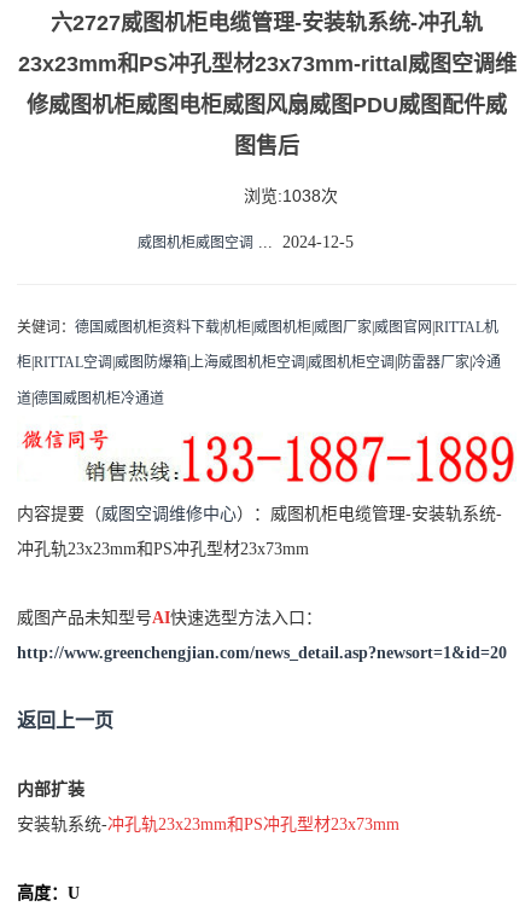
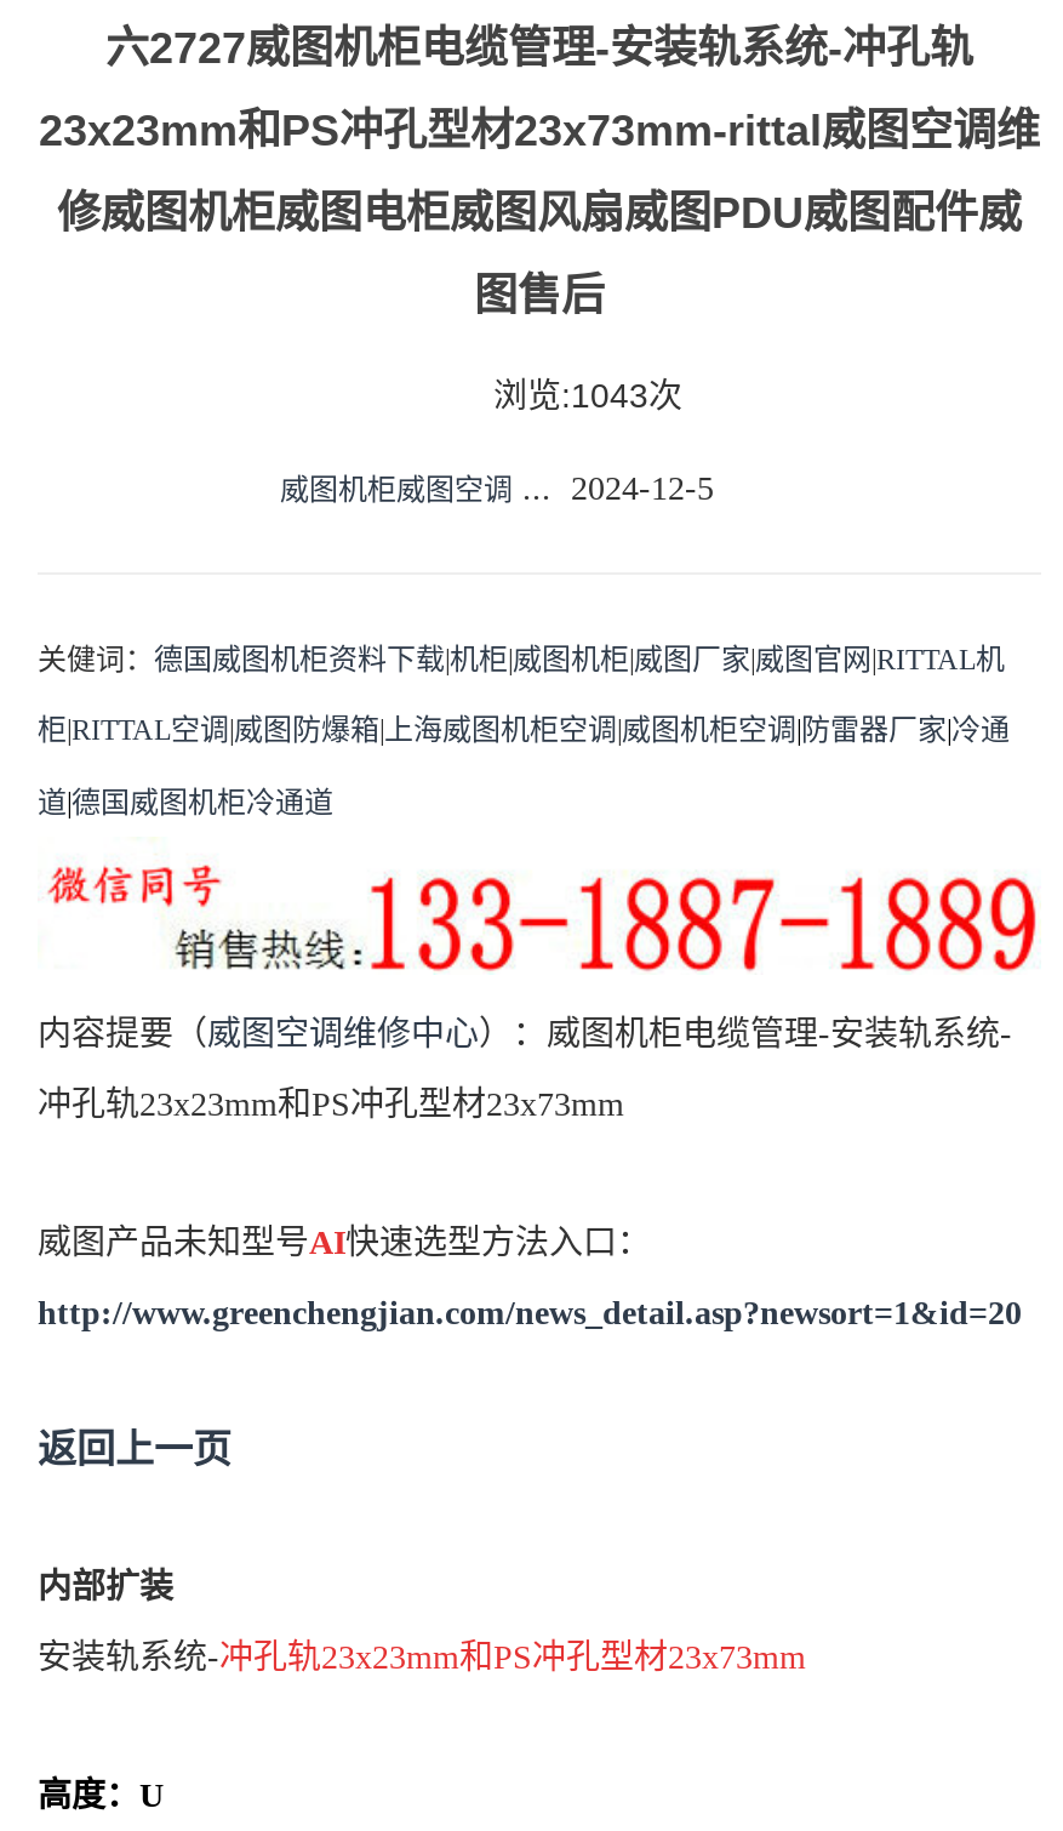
- 浏览:1038次
+ 浏览:1043次
